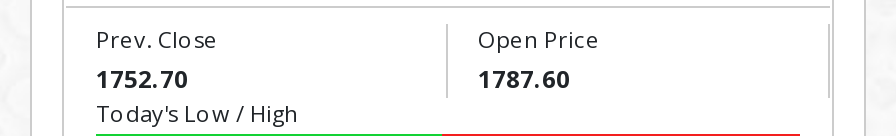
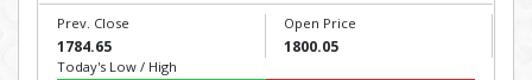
- 1752.70
+ 1784.65

- 1787.60
+ 1800.05
